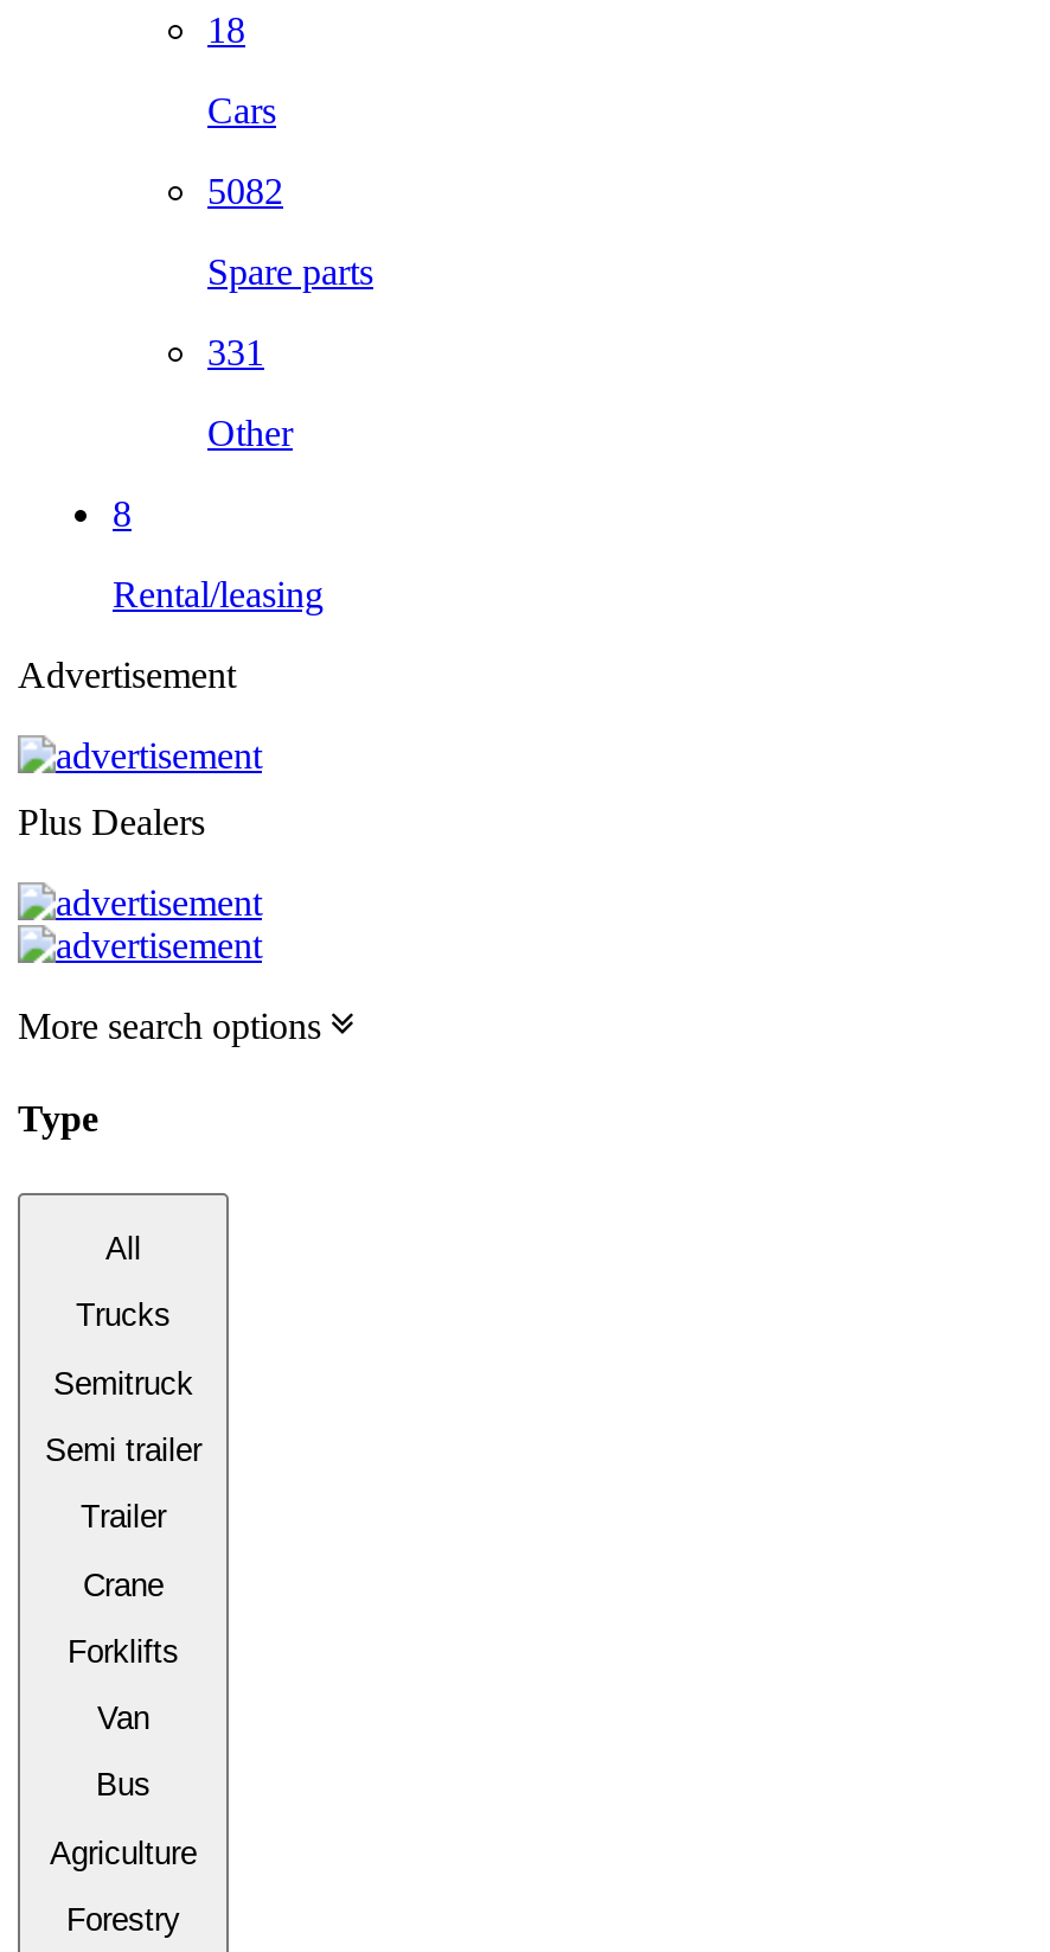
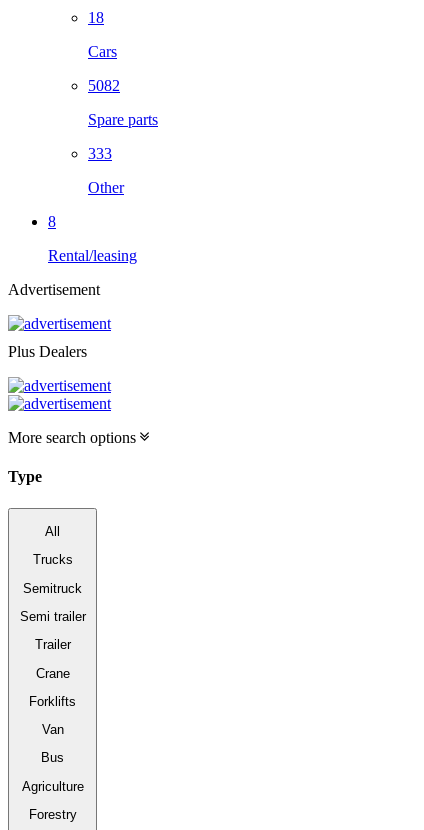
- 331
+ 333
